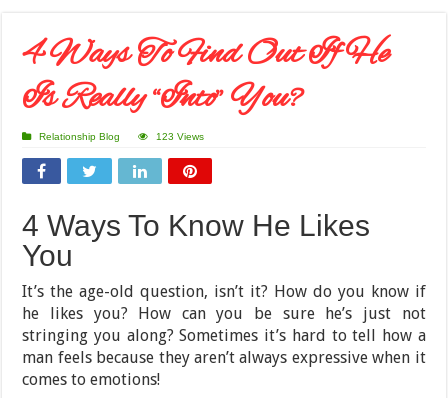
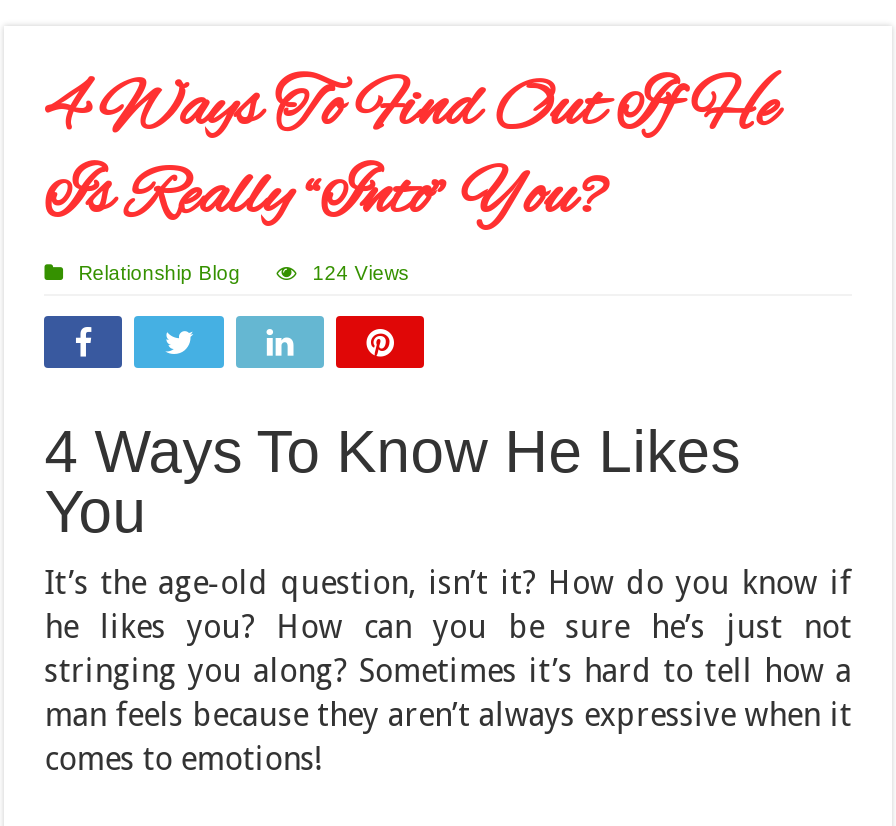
- 123 Views
+ 124 Views
